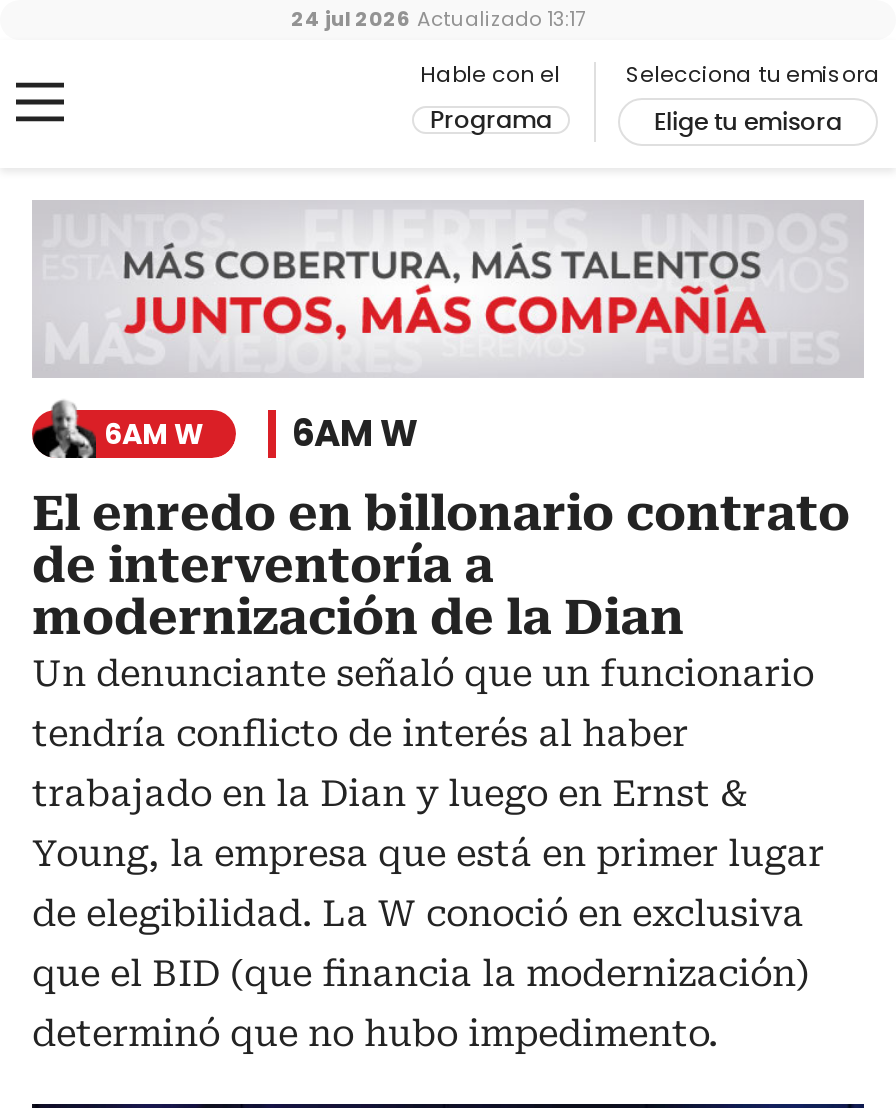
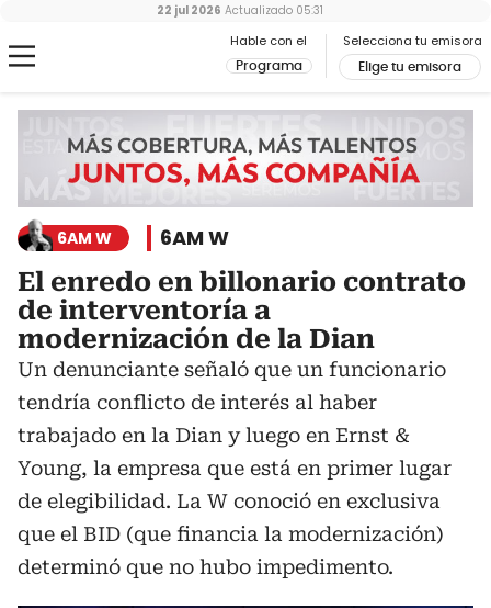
- 24 jul 2026 Actualizado 13:17
+ 22 jul 2026 Actualizado 05:31
